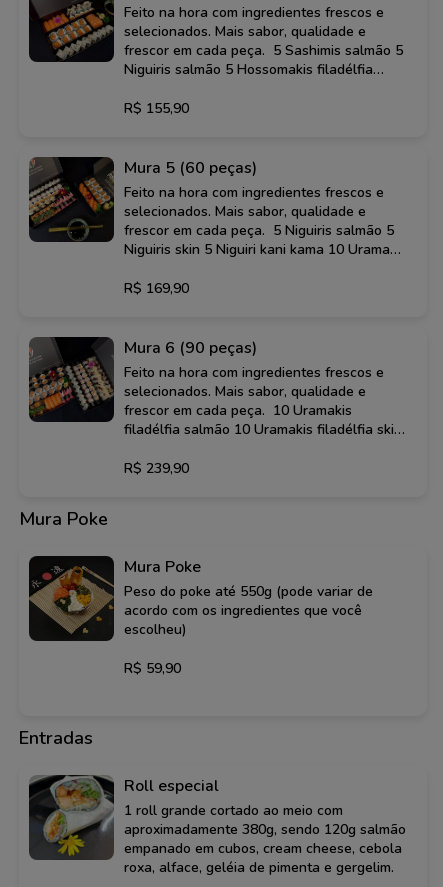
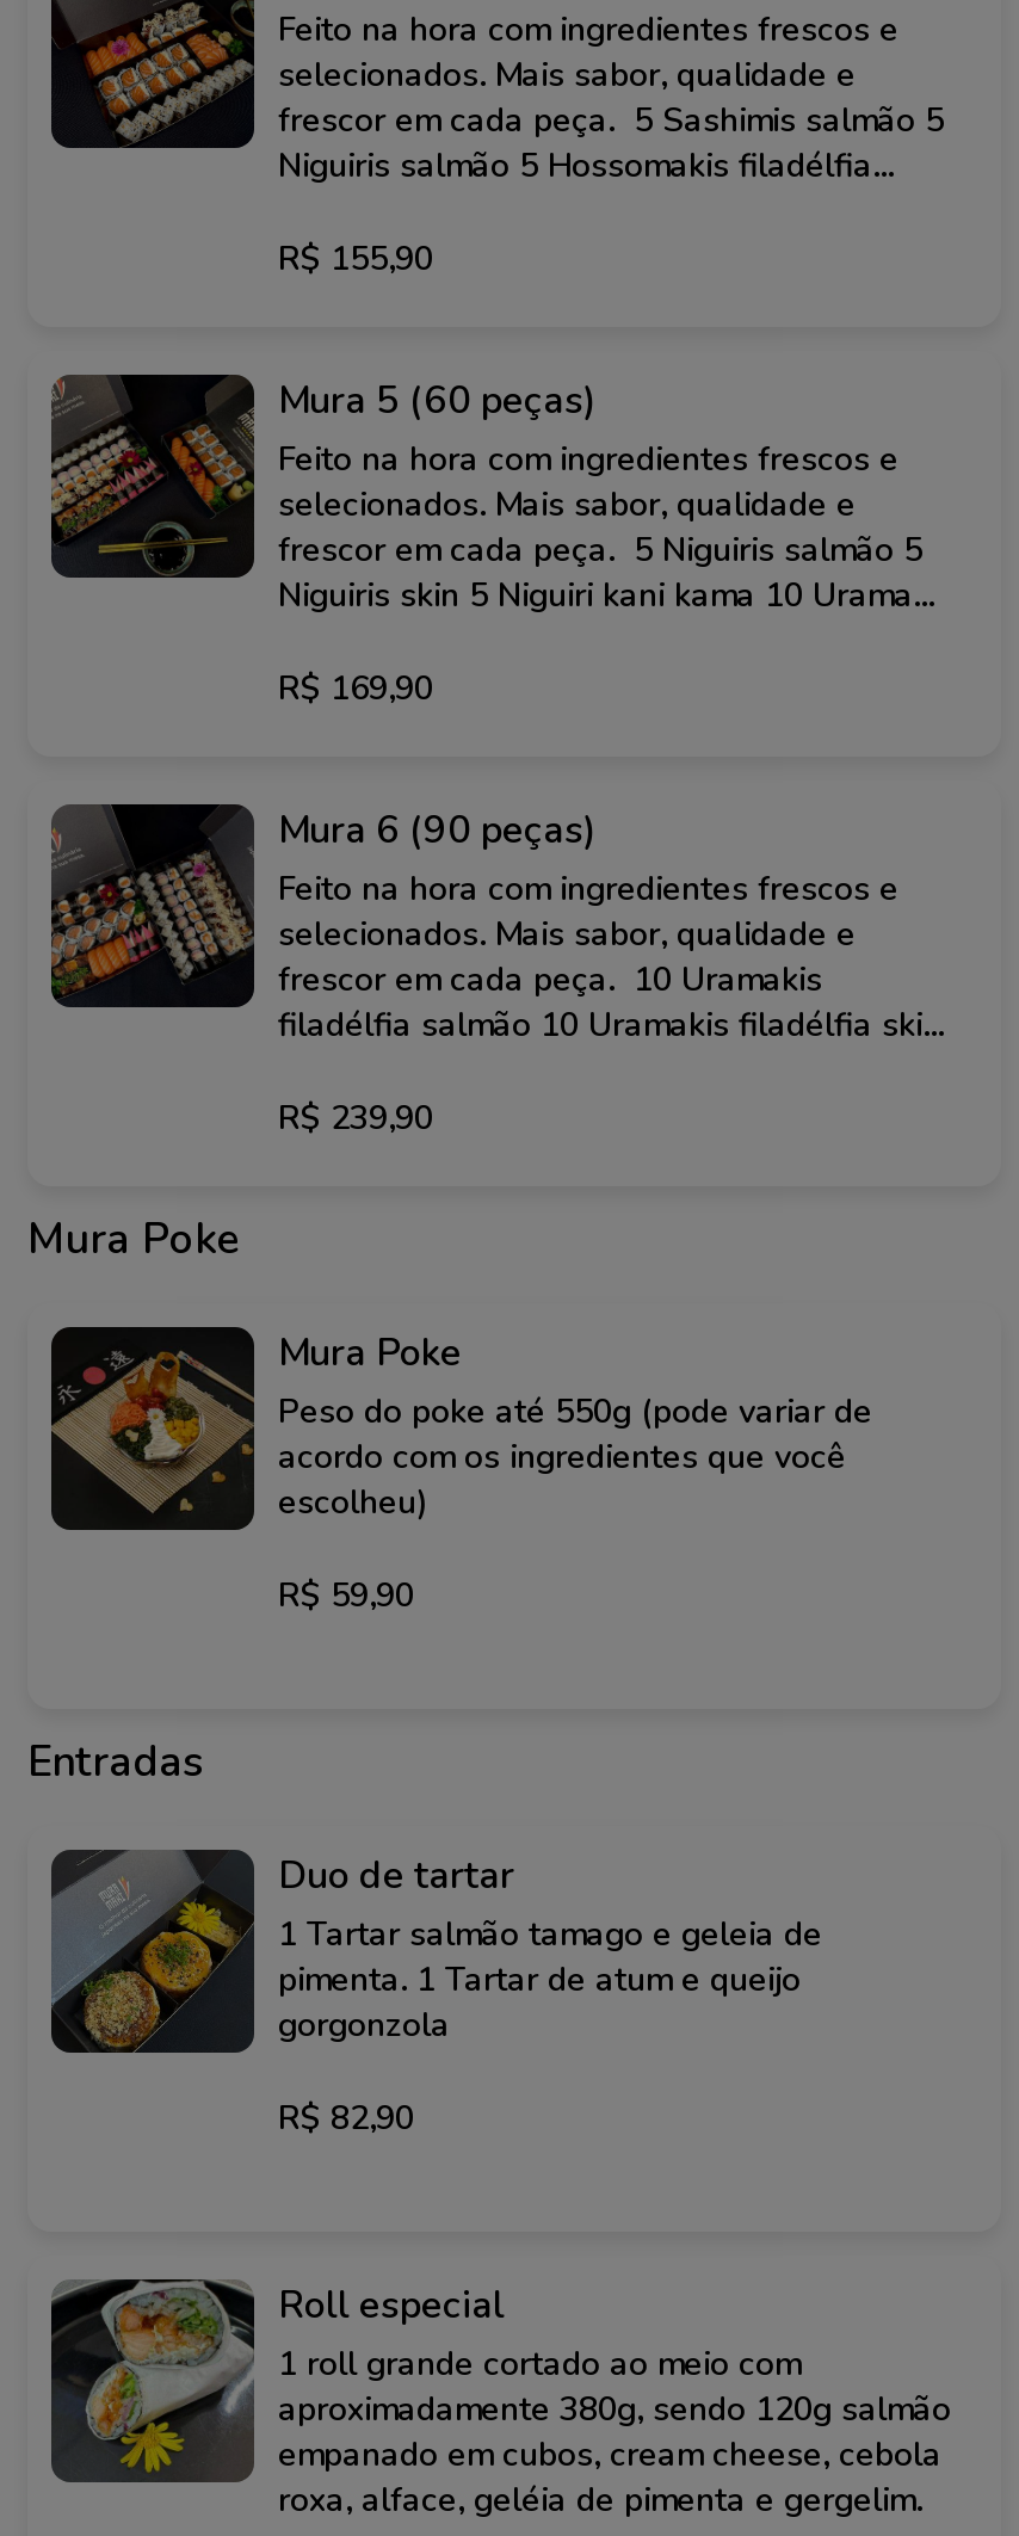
+ [image]
+ Duo de tartar
+ 1 Tartar salmão tamago e geleia de
+ pimenta. 1 Tartar de atum e queijo
+ gorgonzola
+ R$ 82,90
